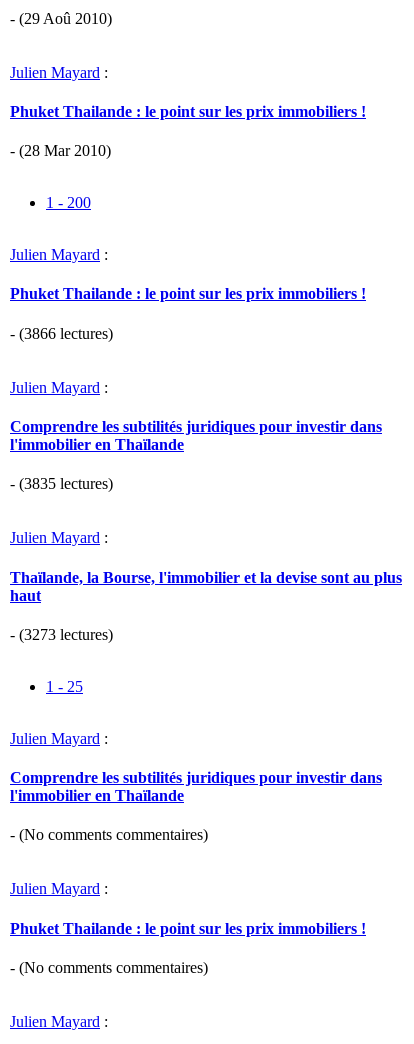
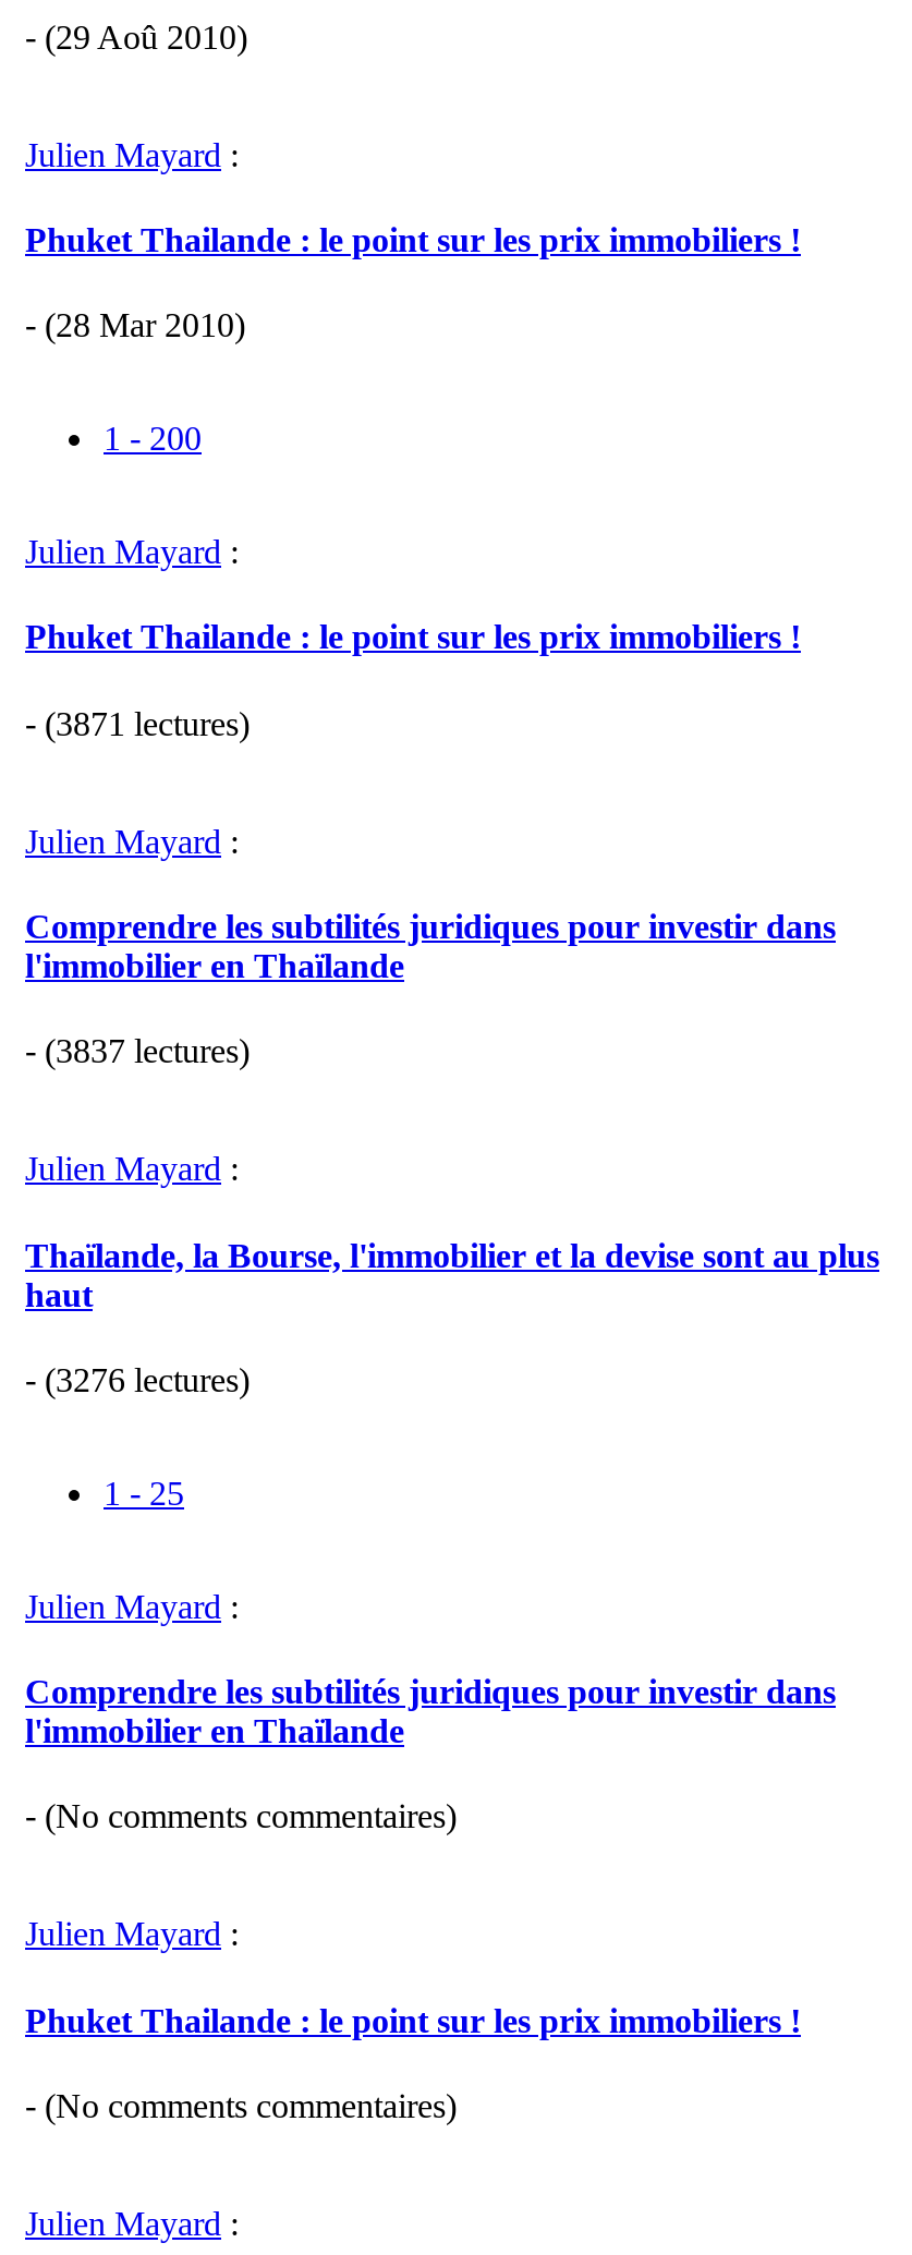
- - (3866 lectures)
+ - (3871 lectures)

- - (3835 lectures)
+ - (3837 lectures)

- - (3273 lectures)
+ - (3276 lectures)
